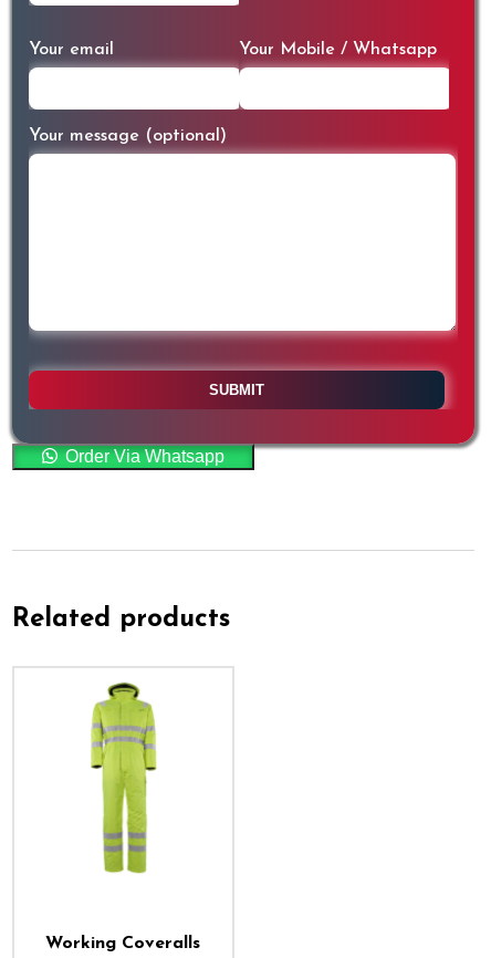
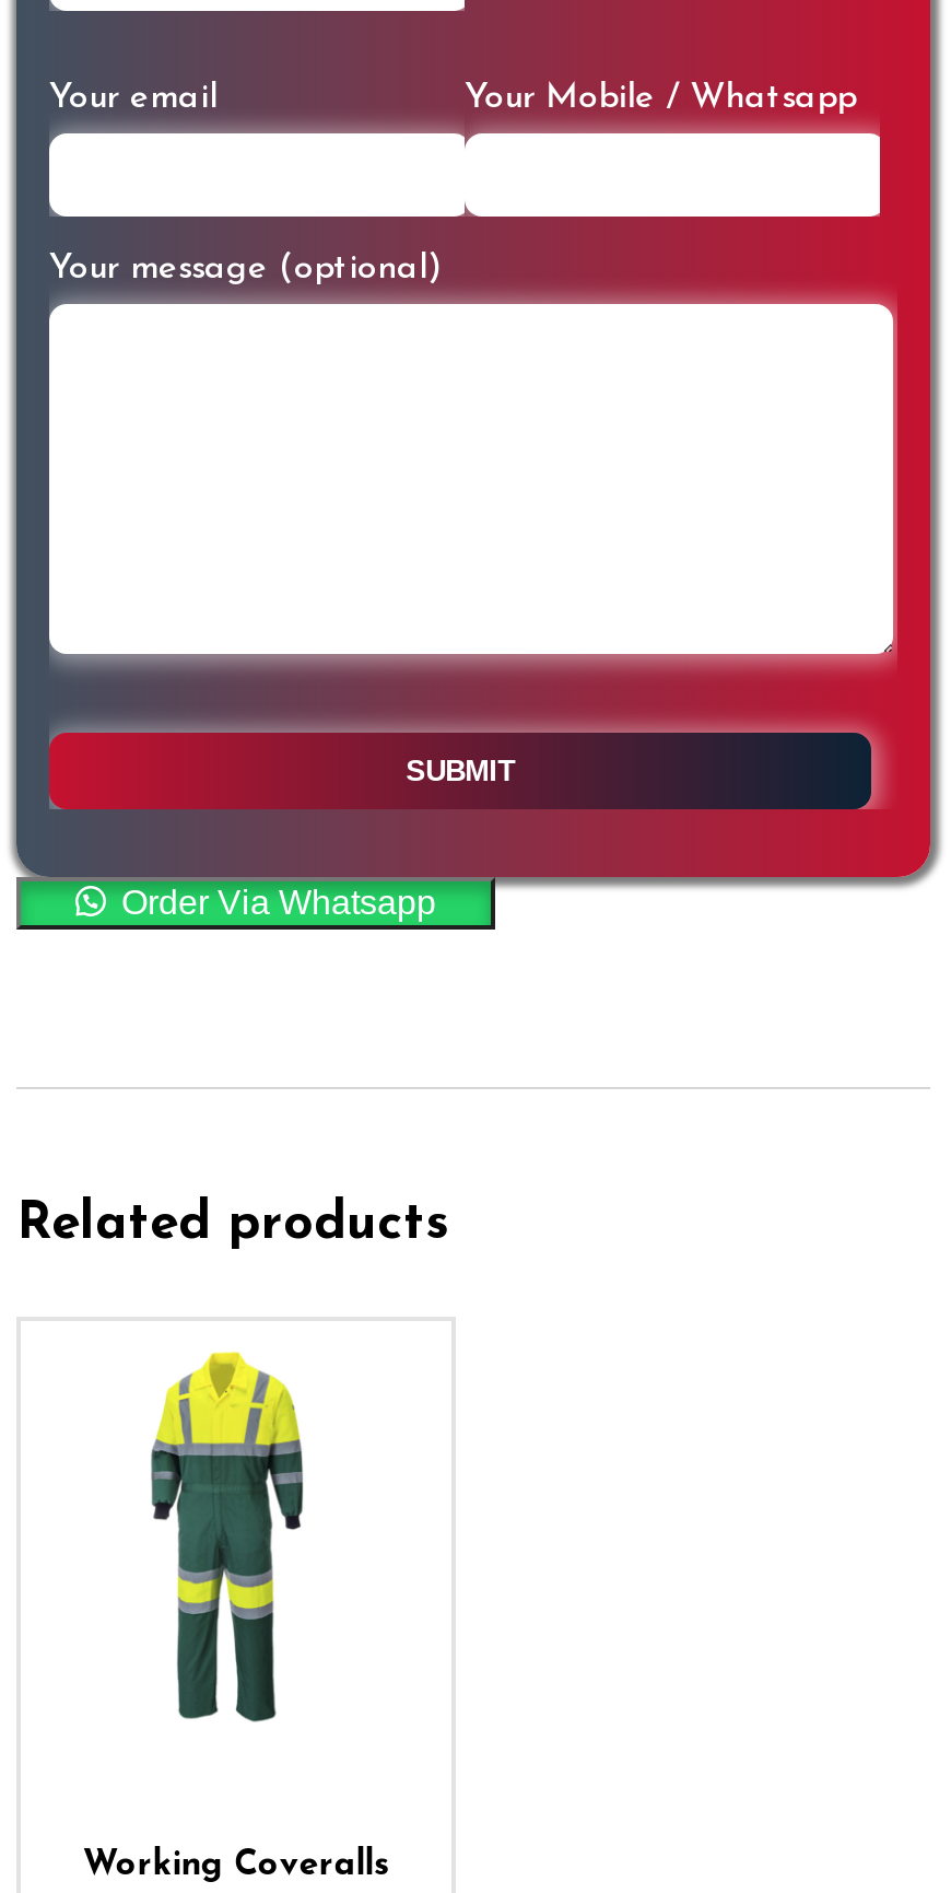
- [image]
+ [image]
